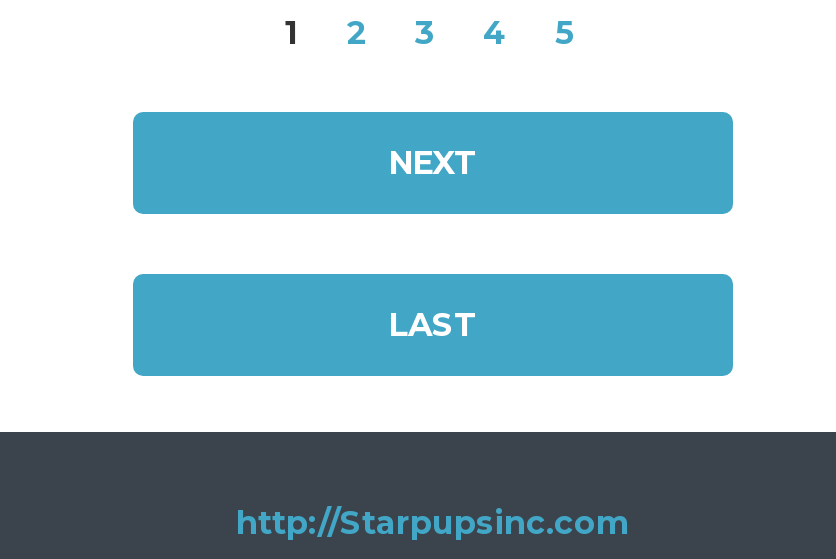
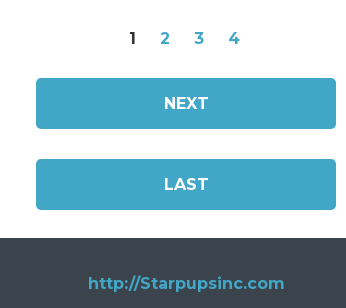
- 5
